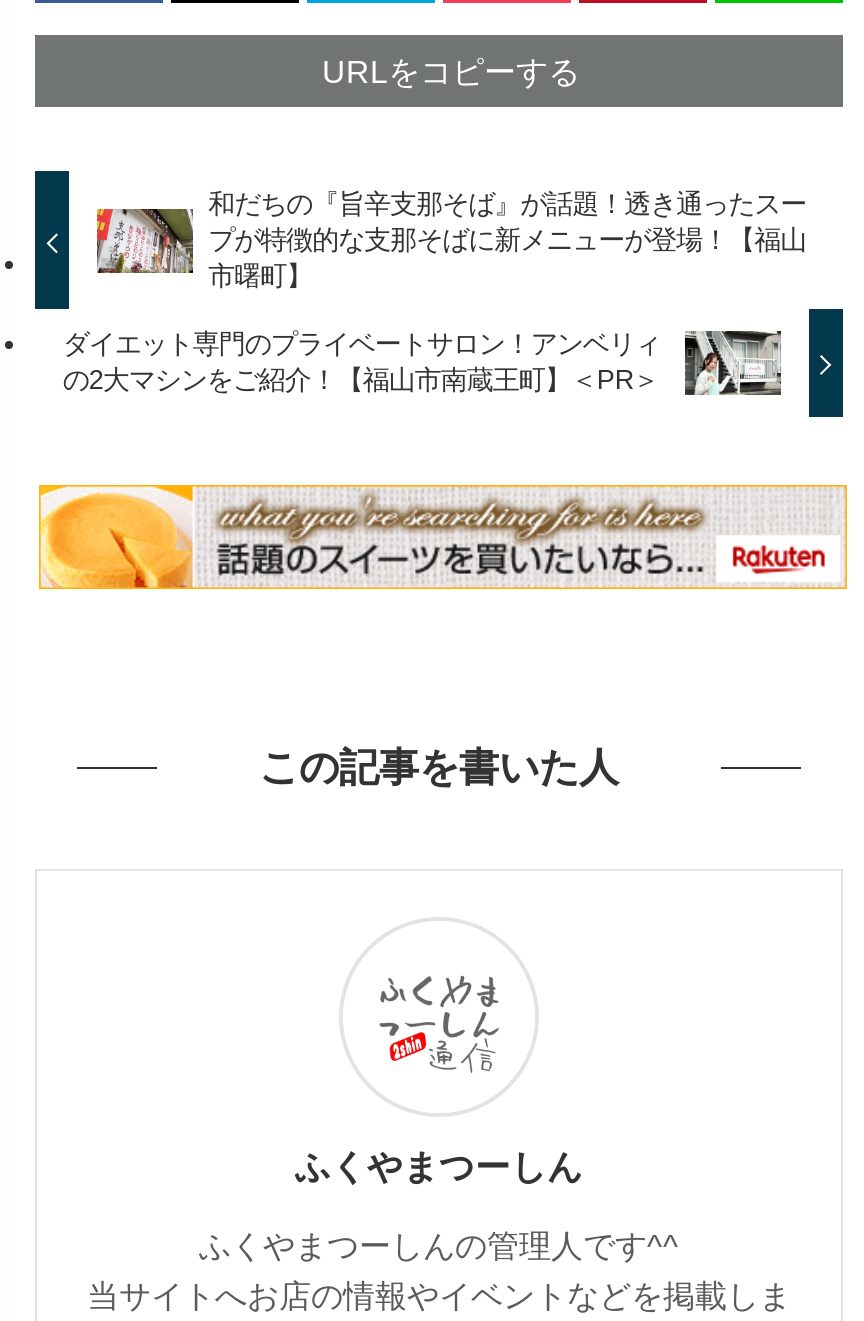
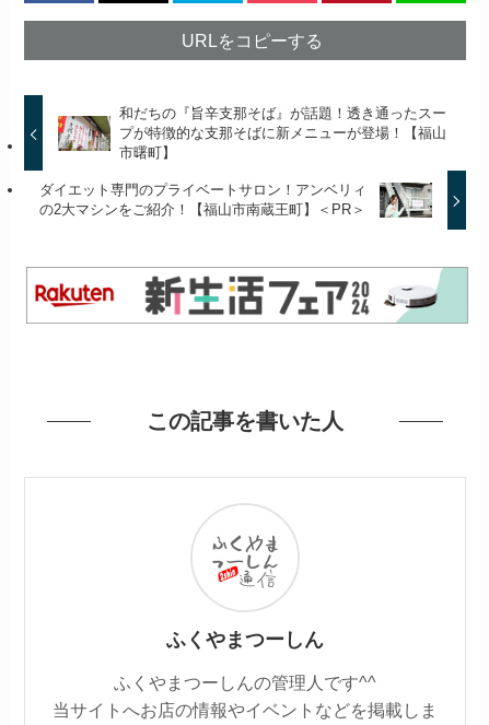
- [image]
+ [image]
